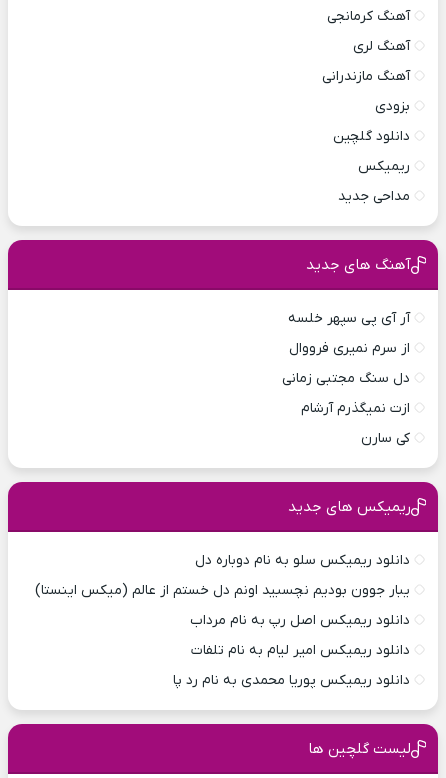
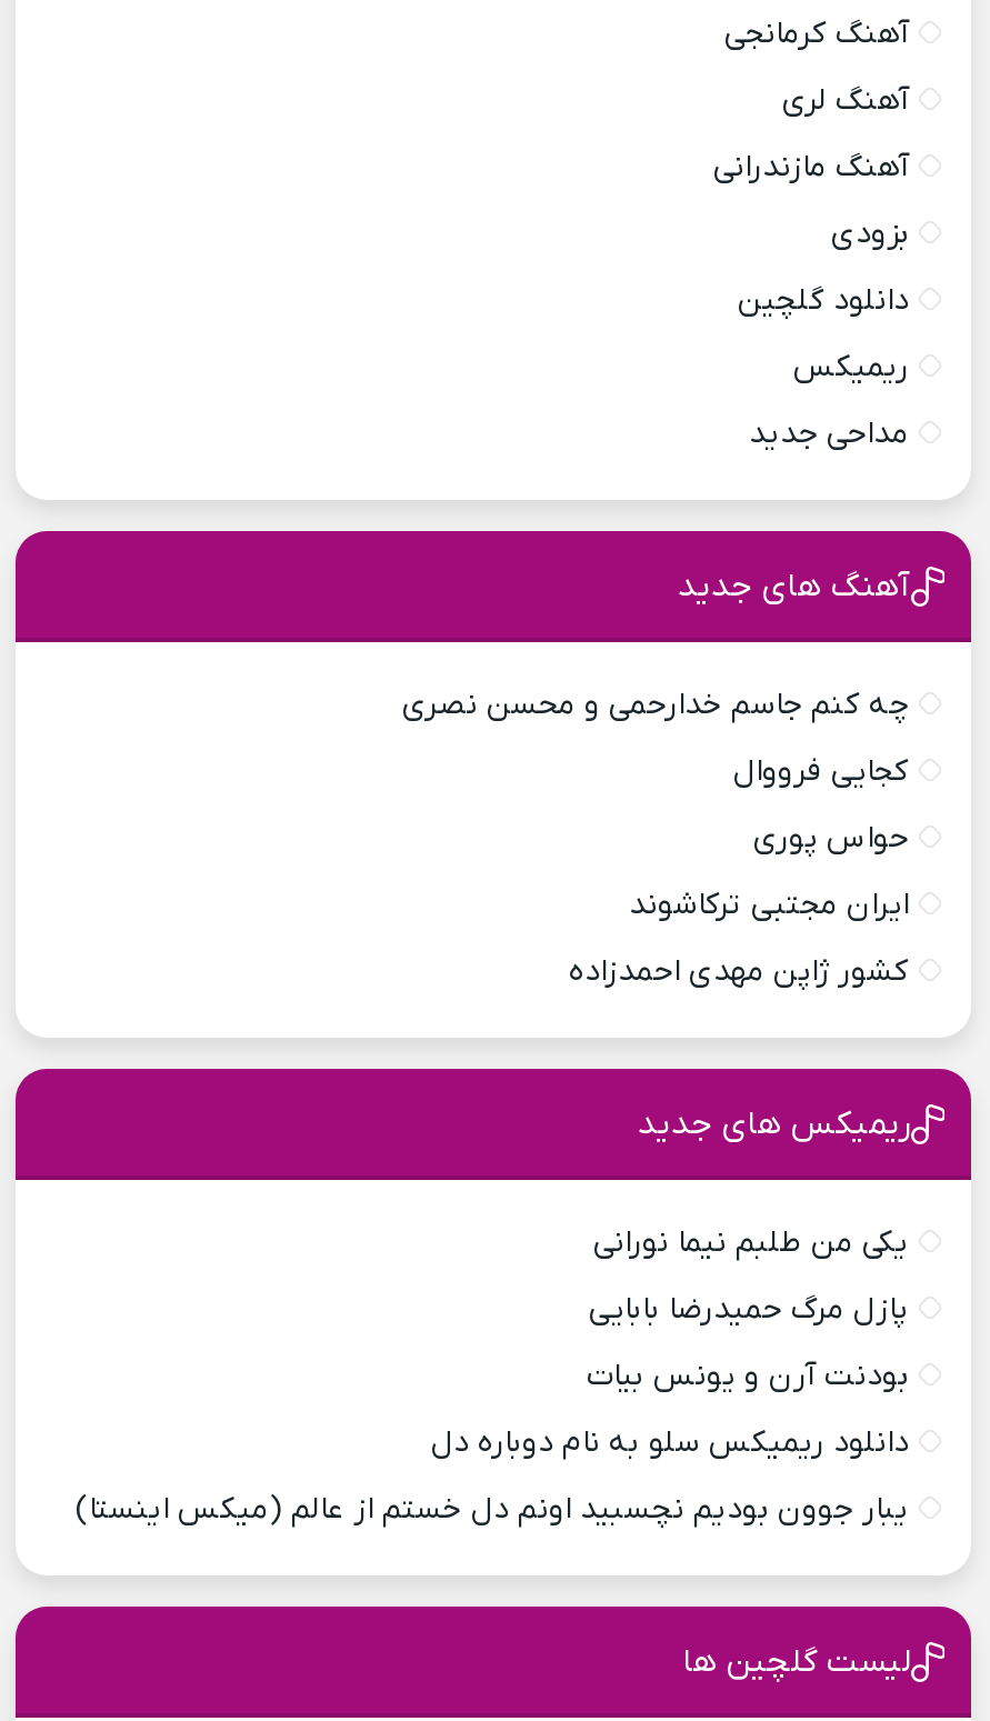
- آر آی پی سپهر خلسه
+ چه کنم جاسم خدارحمی و محسن نصری

- از سرم نمیری فرووال
+ کجایی فرووال

- دل سنگ مجتبی زمانی
+ حواس پوری

- ازت نمیگذرم آرشام
+ ایران مجتبی ترکاشوند

- کی سارن
+ کشور ژاپن مهدی احمدزاده

+ یکی من طلبم نیما نورانی
+ پازل مرگ حمیدرضا بابایی
+ بودنت آرن و یونس بیات

moved down: دانلود ریمیکس سلو به نام دوباره دل | یبار جوون بودیم نچسبید اونم دل خستم از عالم (میکس اینستا)

- دانلود ریمیکس اصل رپ به نام مرداب
- دانلود ریمیکس امیر لیام به نام تلفات
- دانلود ریمیکس پوریا محمدی به نام رد پا
